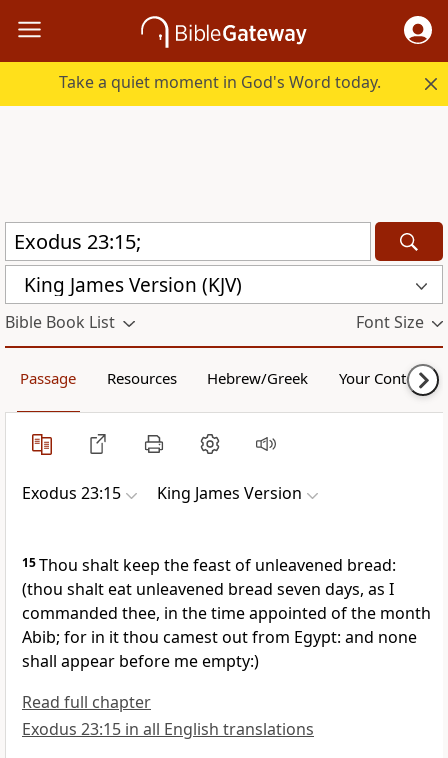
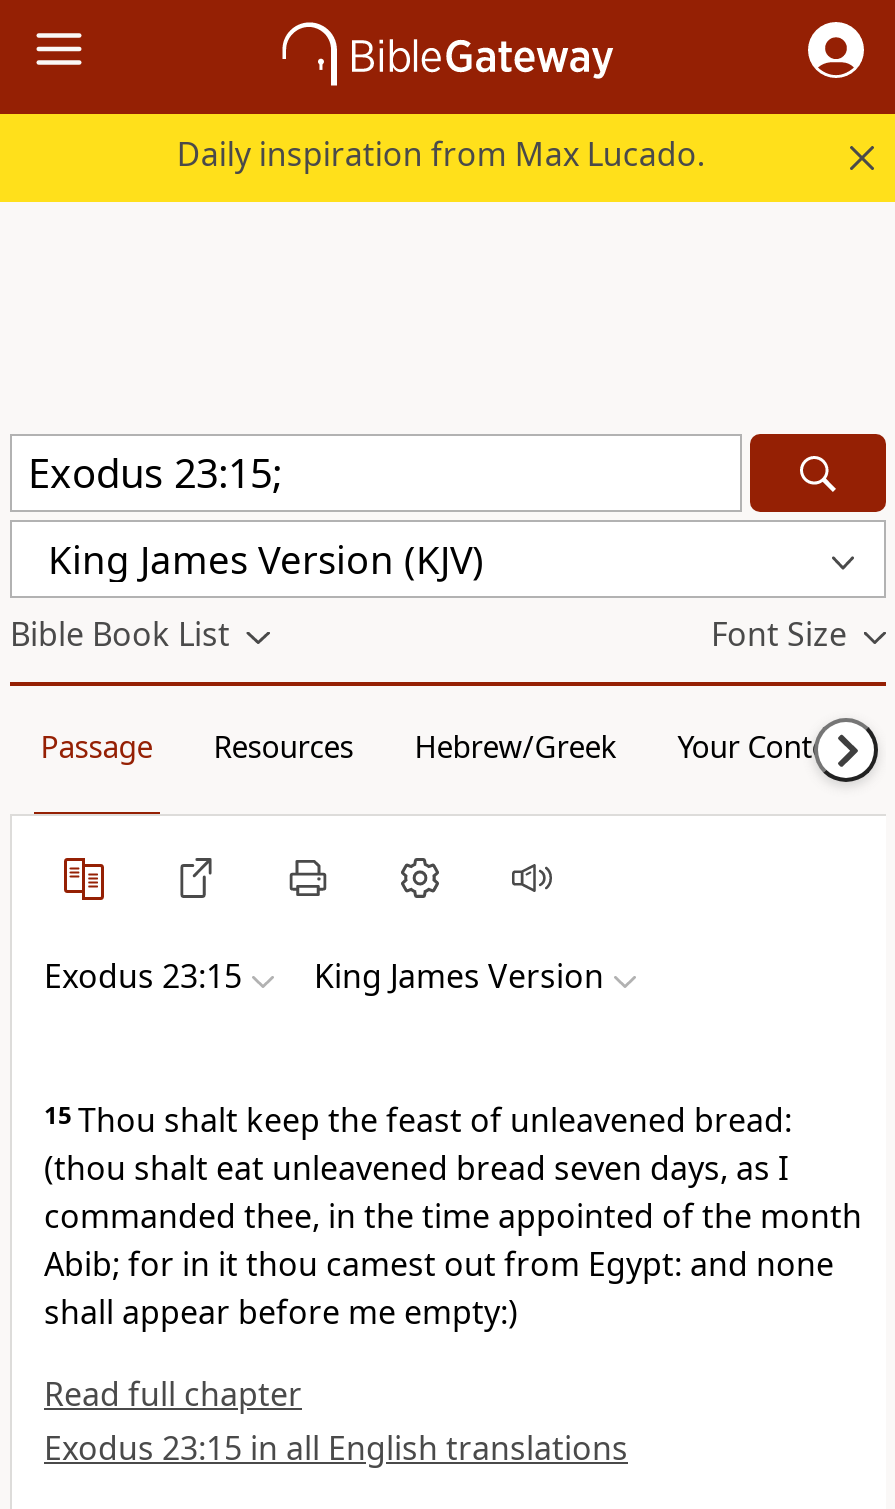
- Take a quiet moment in God's Word today.
+ Daily inspiration from Max Lucado.
